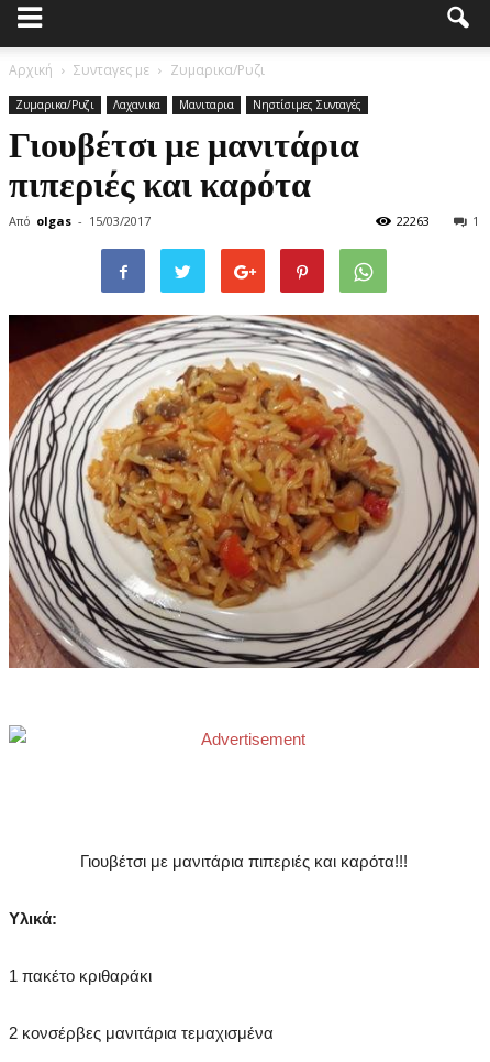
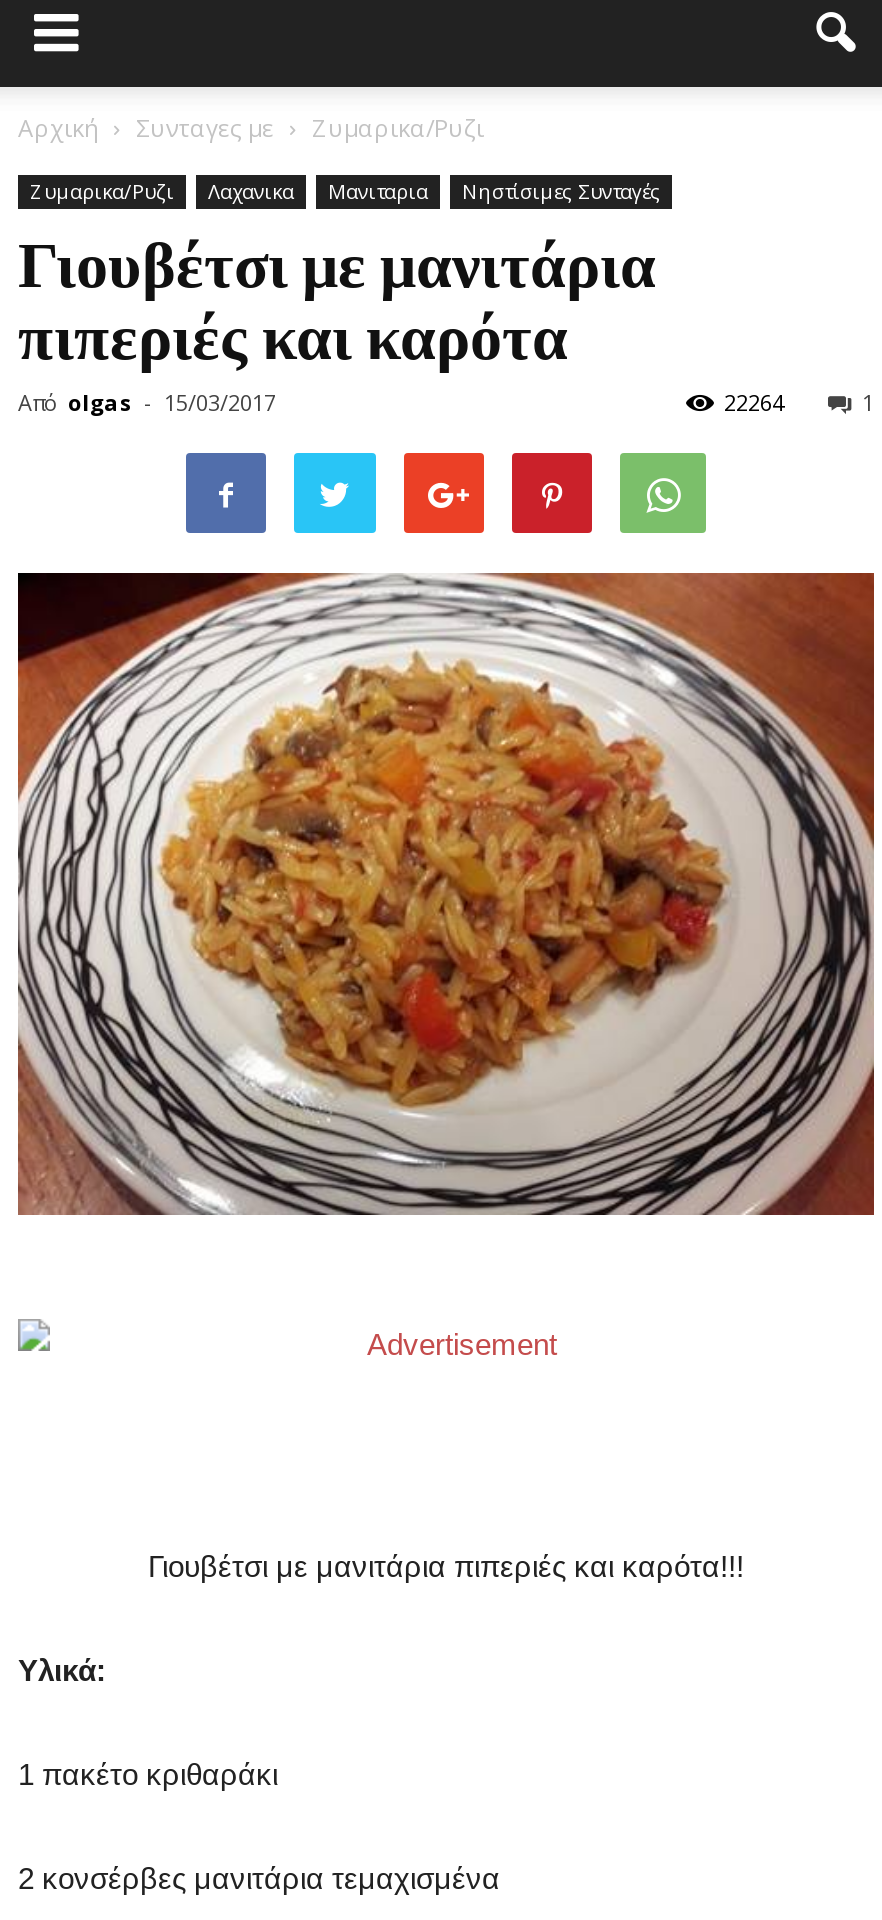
- 22263
+ 22264
